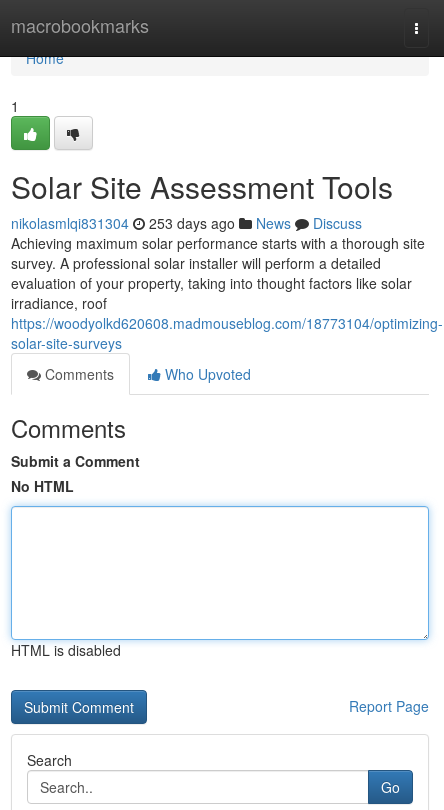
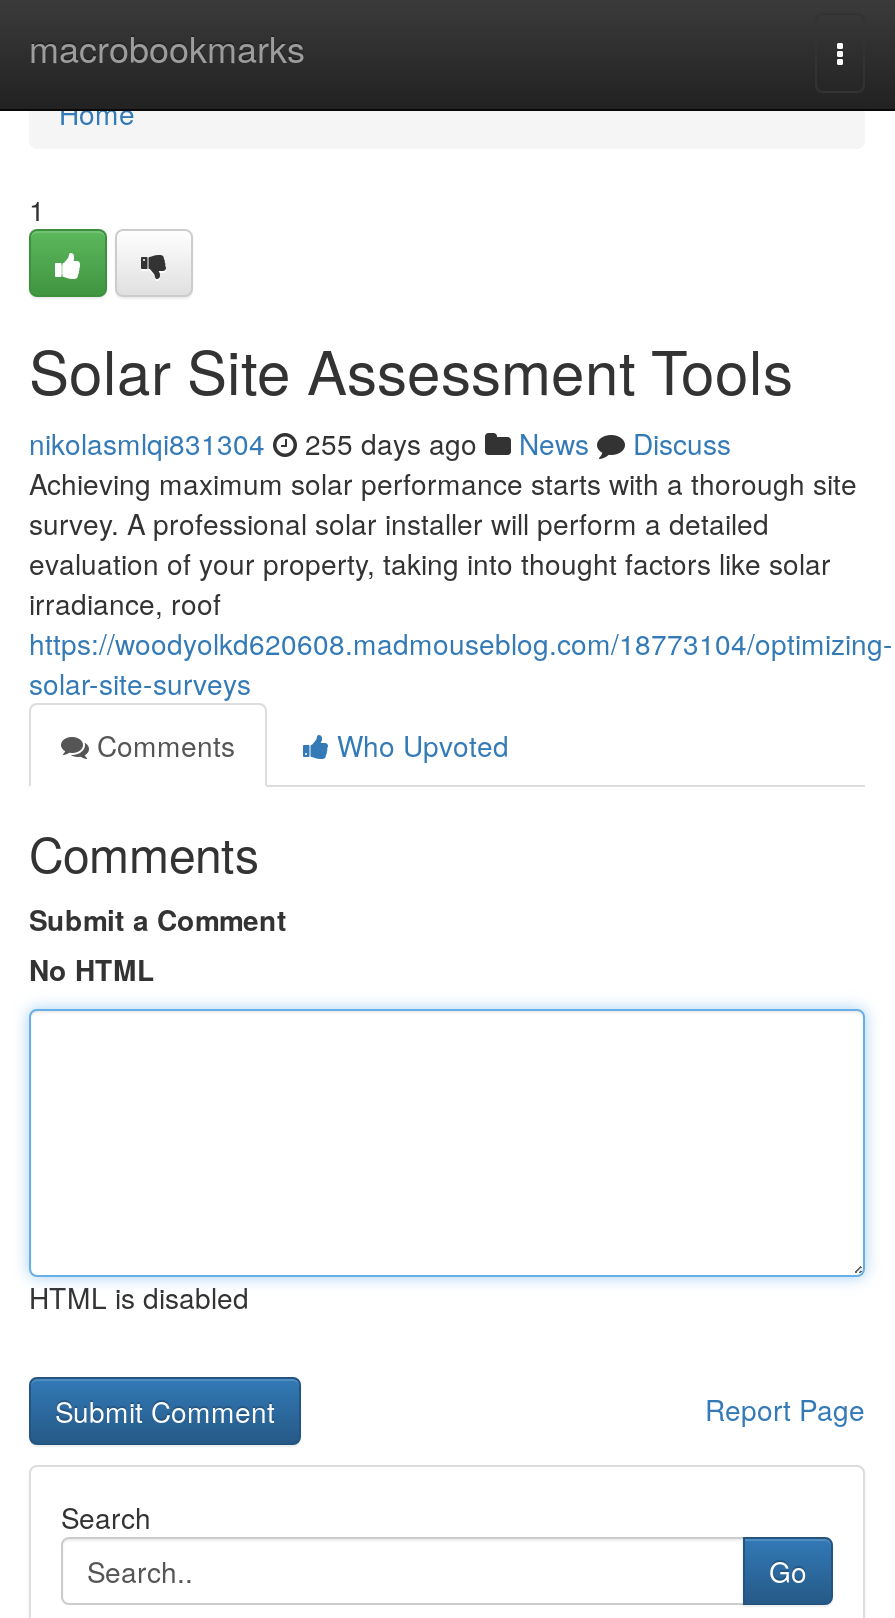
- nikolasmlqi831304 253 days ago News Discuss
+ nikolasmlqi831304 255 days ago News Discuss
